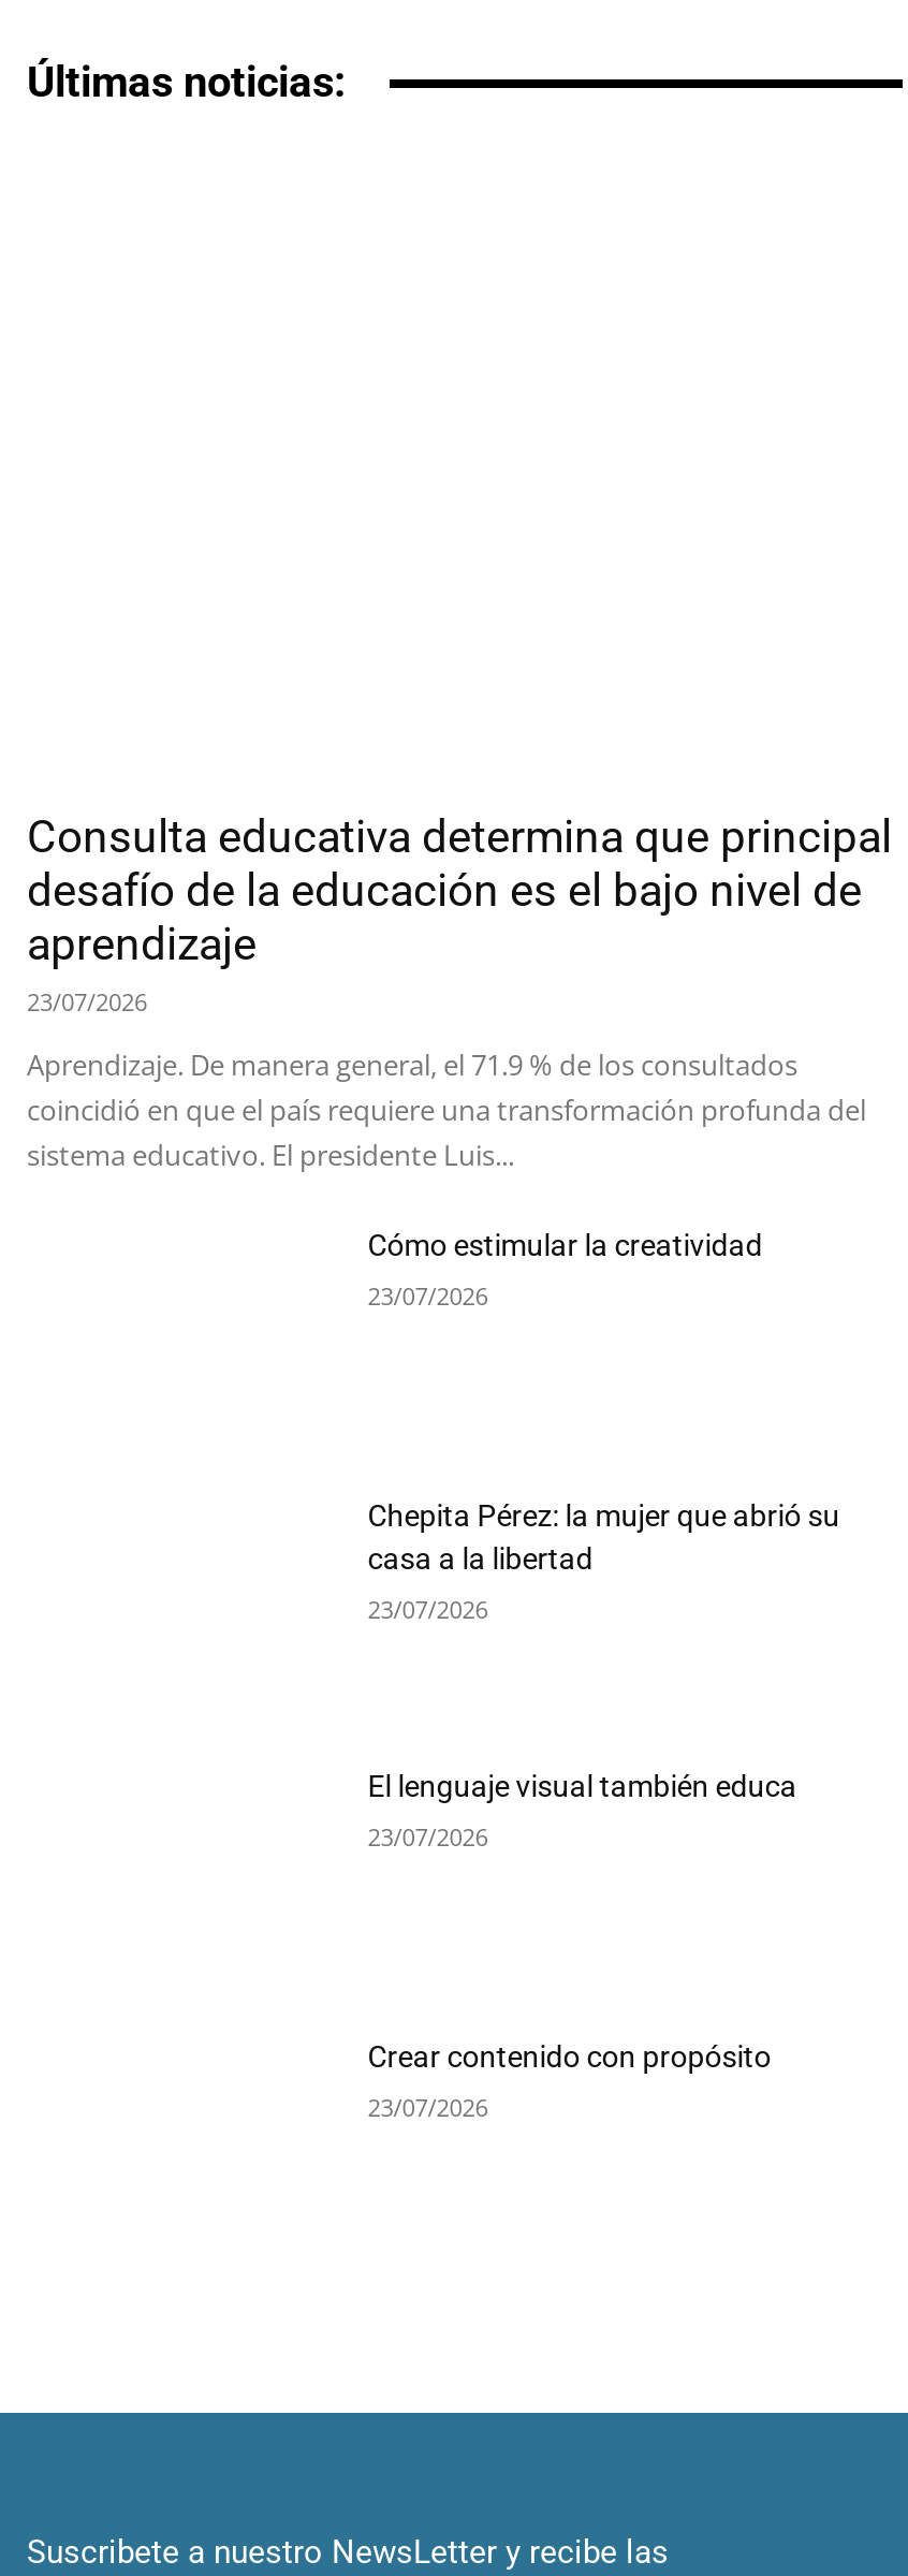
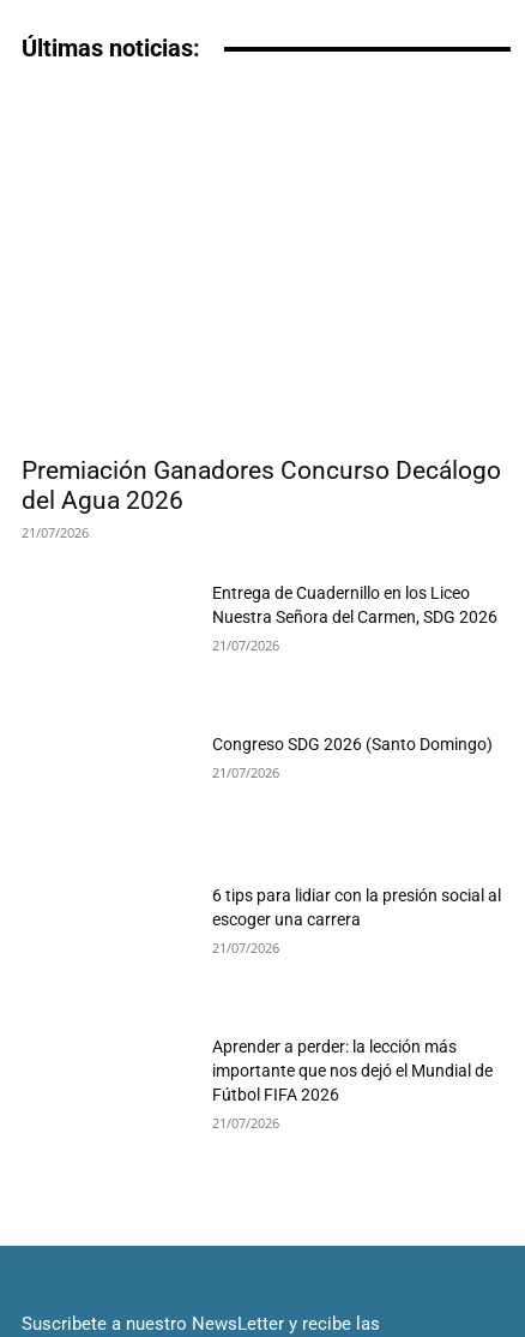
- Consulta educativa determina que principal
- desafío de la educación es el bajo nivel de
- aprendizaje
- 23/07/2026
- Aprendizaje. De manera general, el 71.9 % de los consultados
- coincidió en que el país requiere una transformación profunda del
- sistema educativo. El presidente Luis...
- Cómo estimular la creatividad
- 23/07/2026
+ Premiación Ganadores Concurso Decálogo
+ del Agua 2026
+ 21/07/2026
+ Entrega de Cuadernillo en los Liceo
+ Nuestra Señora del Carmen, SDG 2026
+ 21/07/2026

- Chepita Pérez: la mujer que abrió su
- casa a la libertad
- 23/07/2026
+ Congreso SDG 2026 (Santo Domingo)
+ 21/07/2026

- El lenguaje visual también educa
- 23/07/2026
+ 6 tips para lidiar con la presión social al
+ escoger una carrera
+ 21/07/2026

- Crear contenido con propósito
- 23/07/2026
+ Aprender a perder: la lección más
+ importante que nos dejó el Mundial de
+ Fútbol FIFA 2026
+ 21/07/2026
